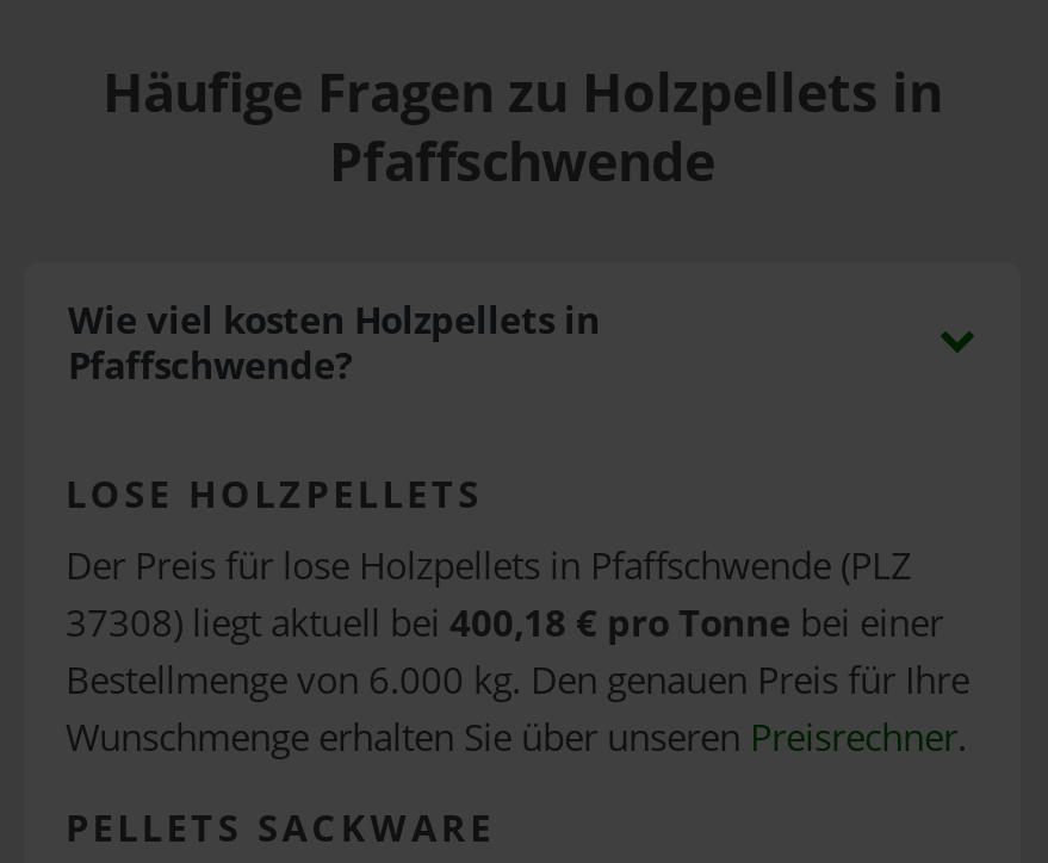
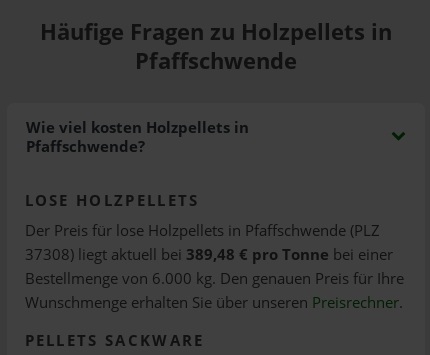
- 37308) liegt aktuell bei 400,18 € pro Tonne bei einer
+ 37308) liegt aktuell bei 389,48 € pro Tonne bei einer
